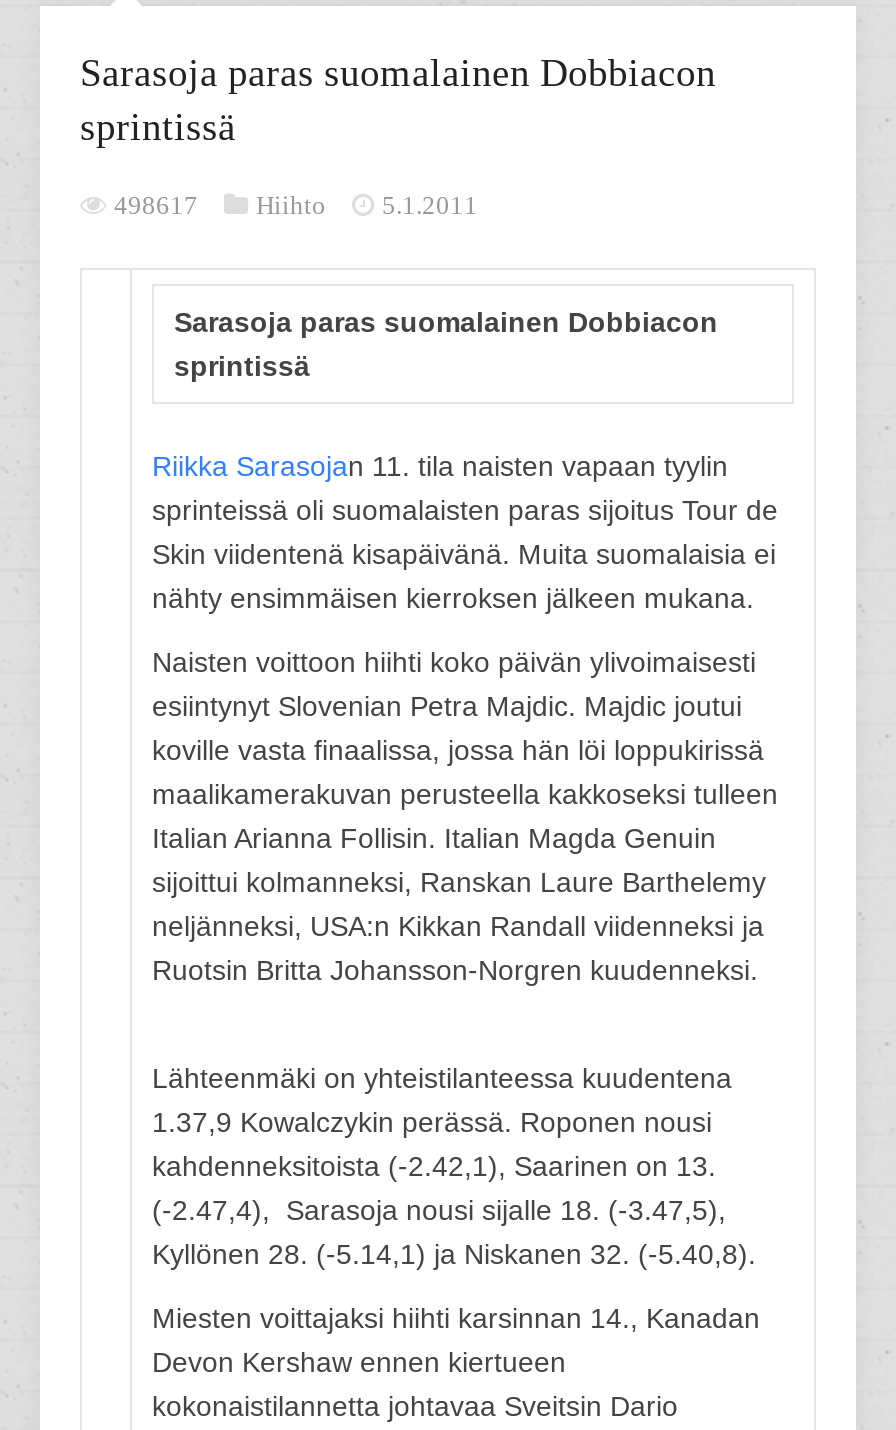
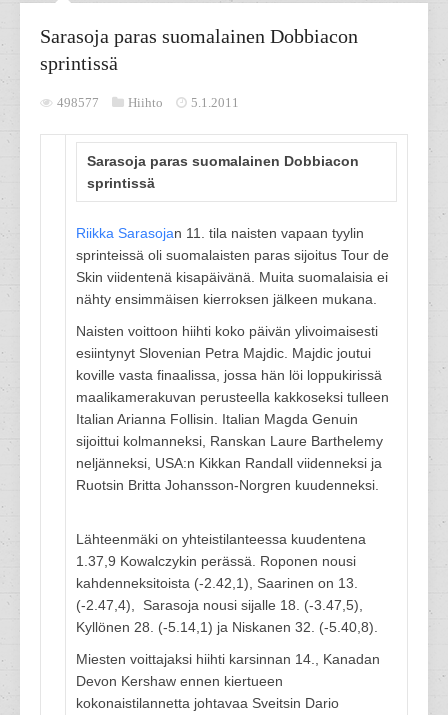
- 498617 Hiihto 5.1.2011
+ 498577 Hiihto 5.1.2011
